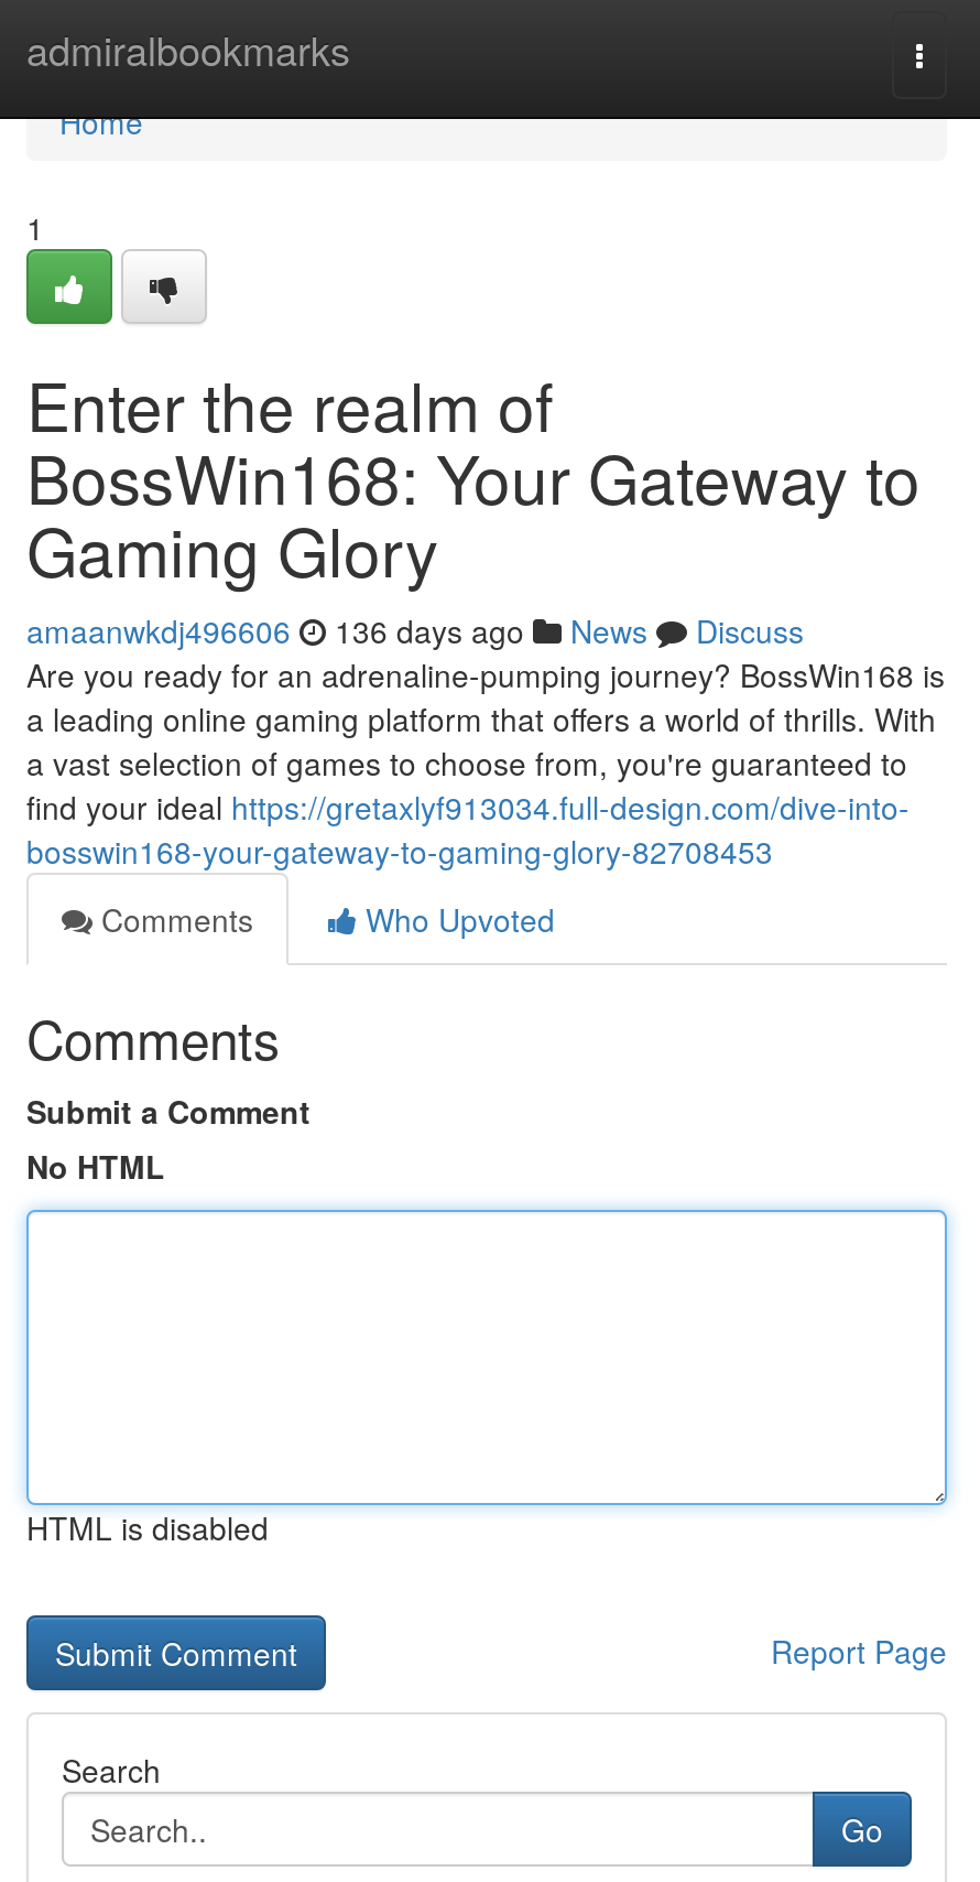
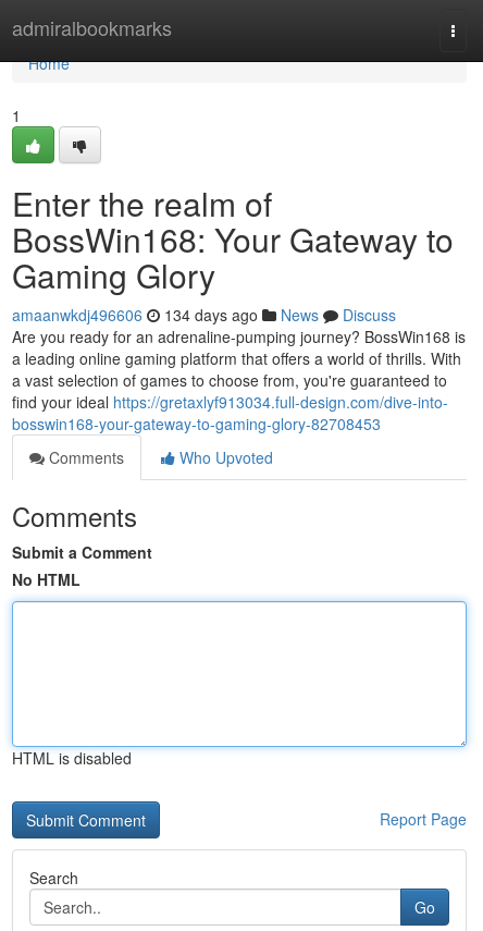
- amaanwkdj496606 136 days ago News Discuss
+ amaanwkdj496606 134 days ago News Discuss
